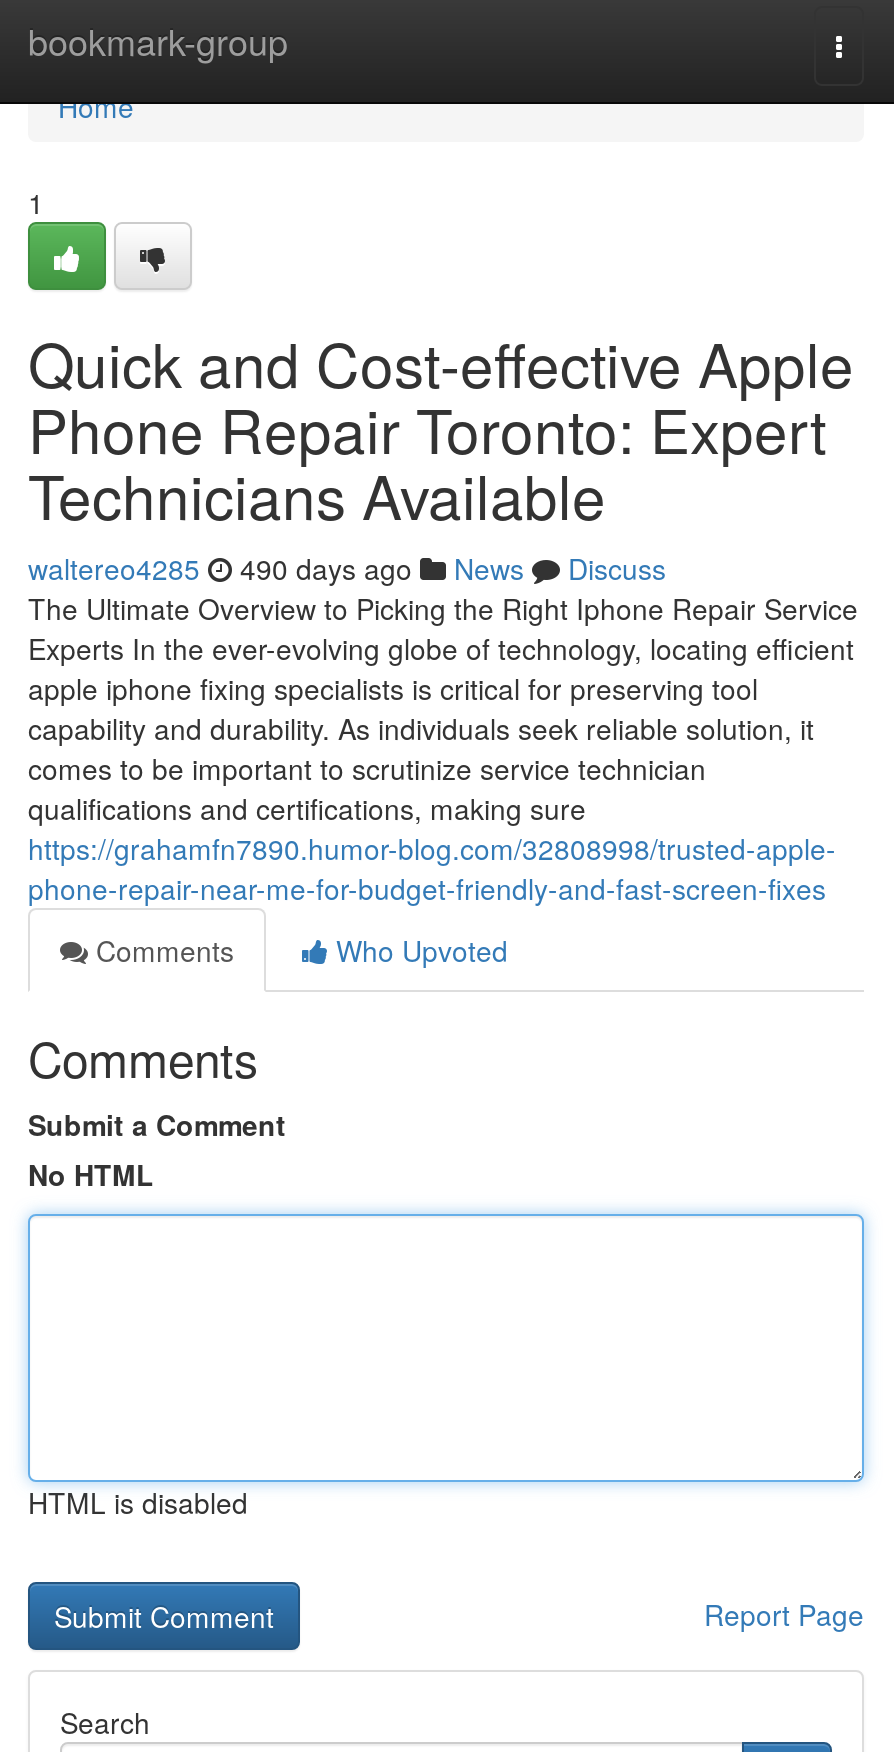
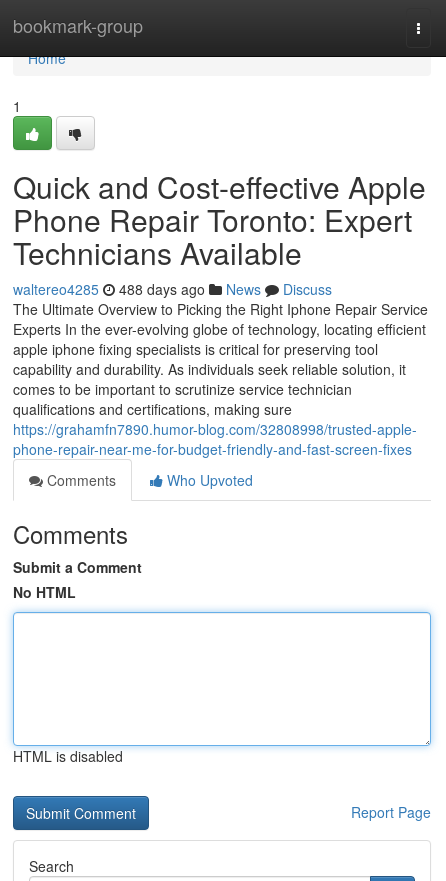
- waltereo4285 490 days ago News Discuss
+ waltereo4285 488 days ago News Discuss
